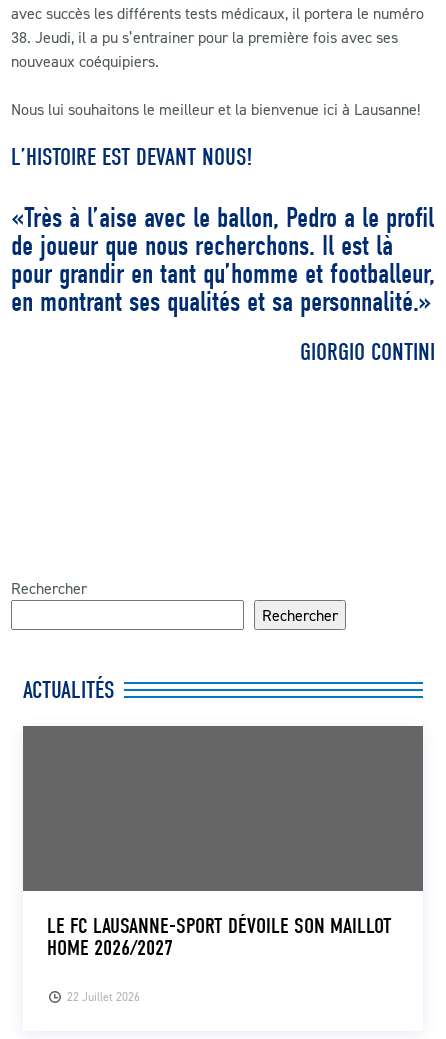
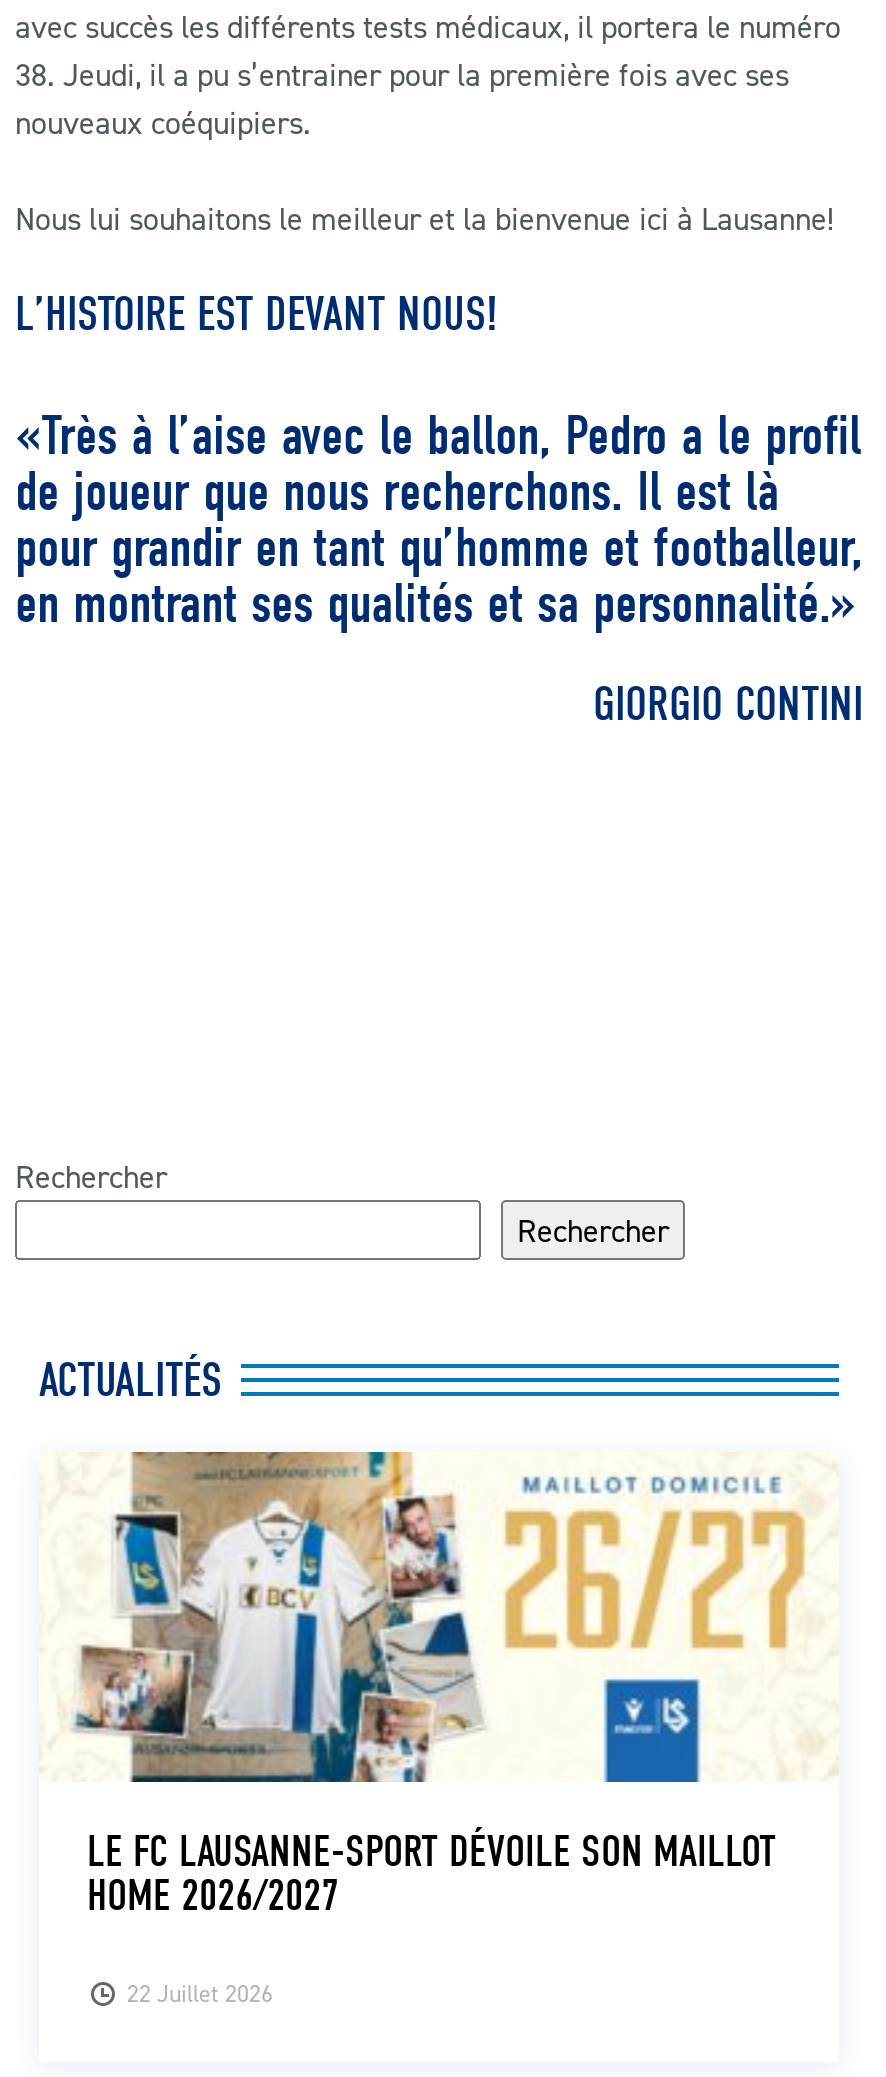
+ [image]
